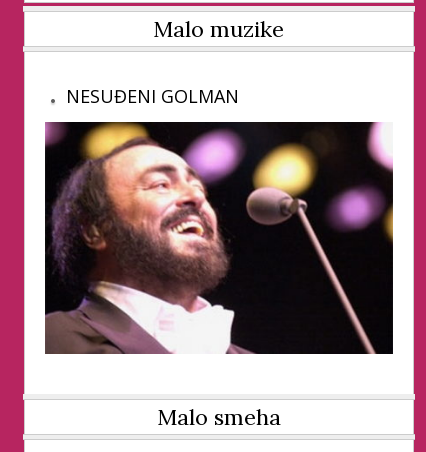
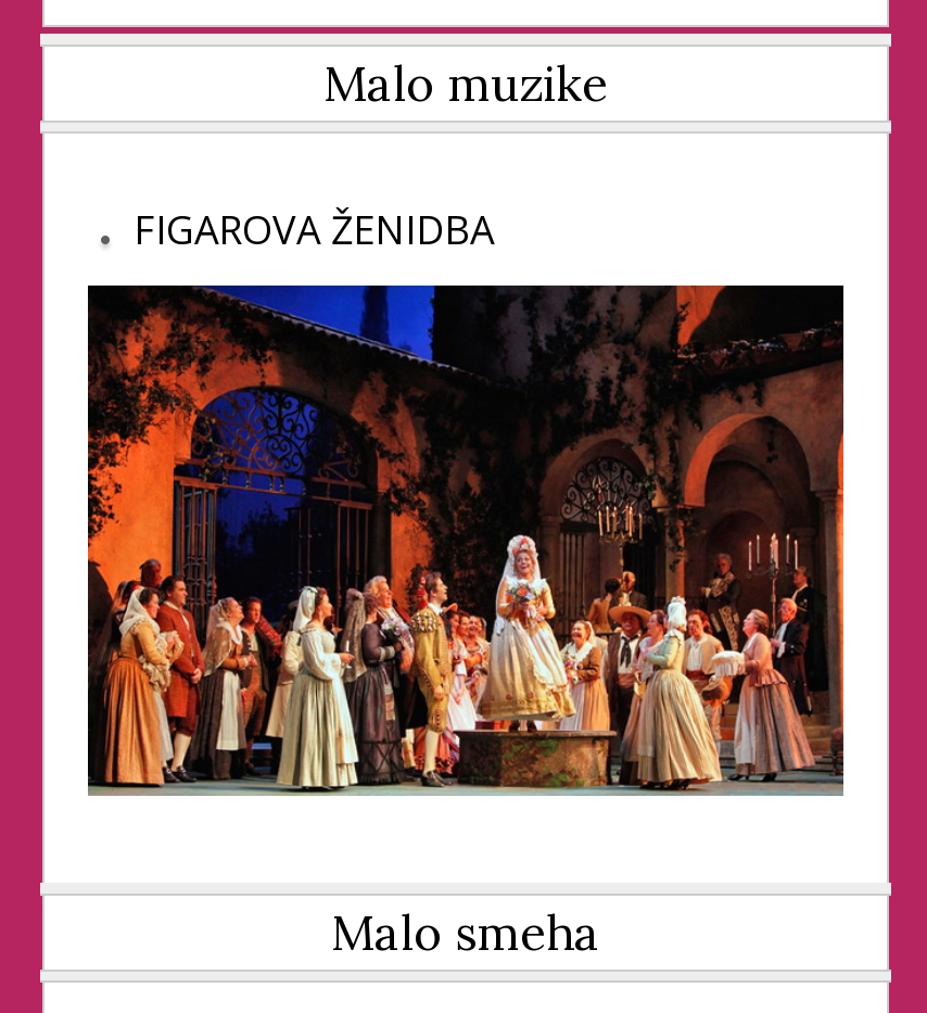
- NESUĐENI GOLMAN
+ FIGAROVA ŽENIDBA

- [image]
+ [image]
